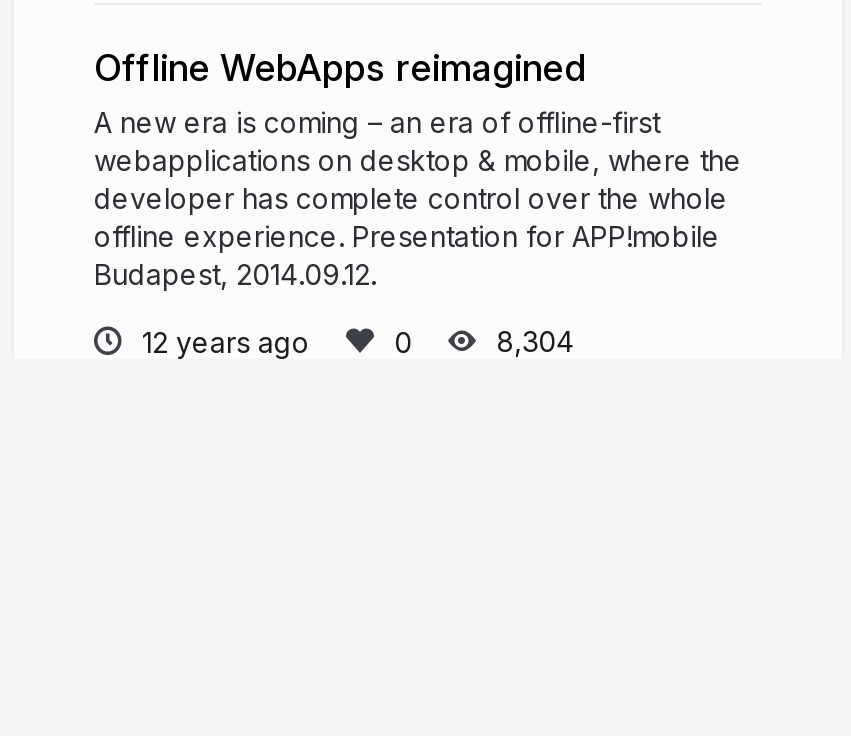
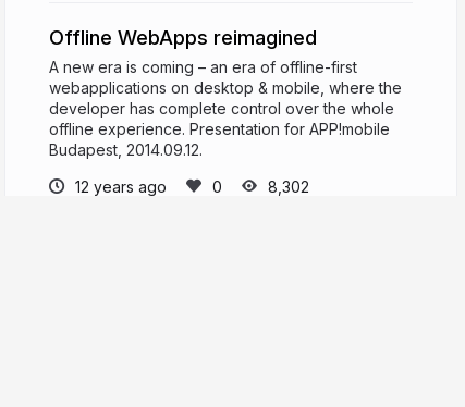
- 8,304
+ 8,302
